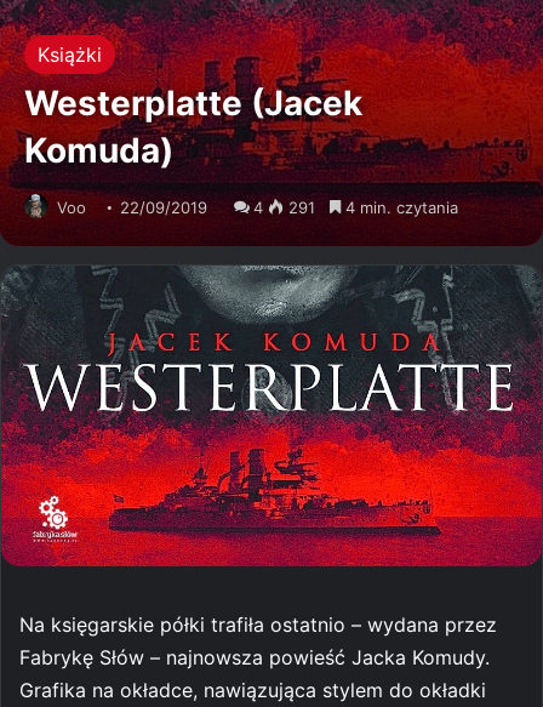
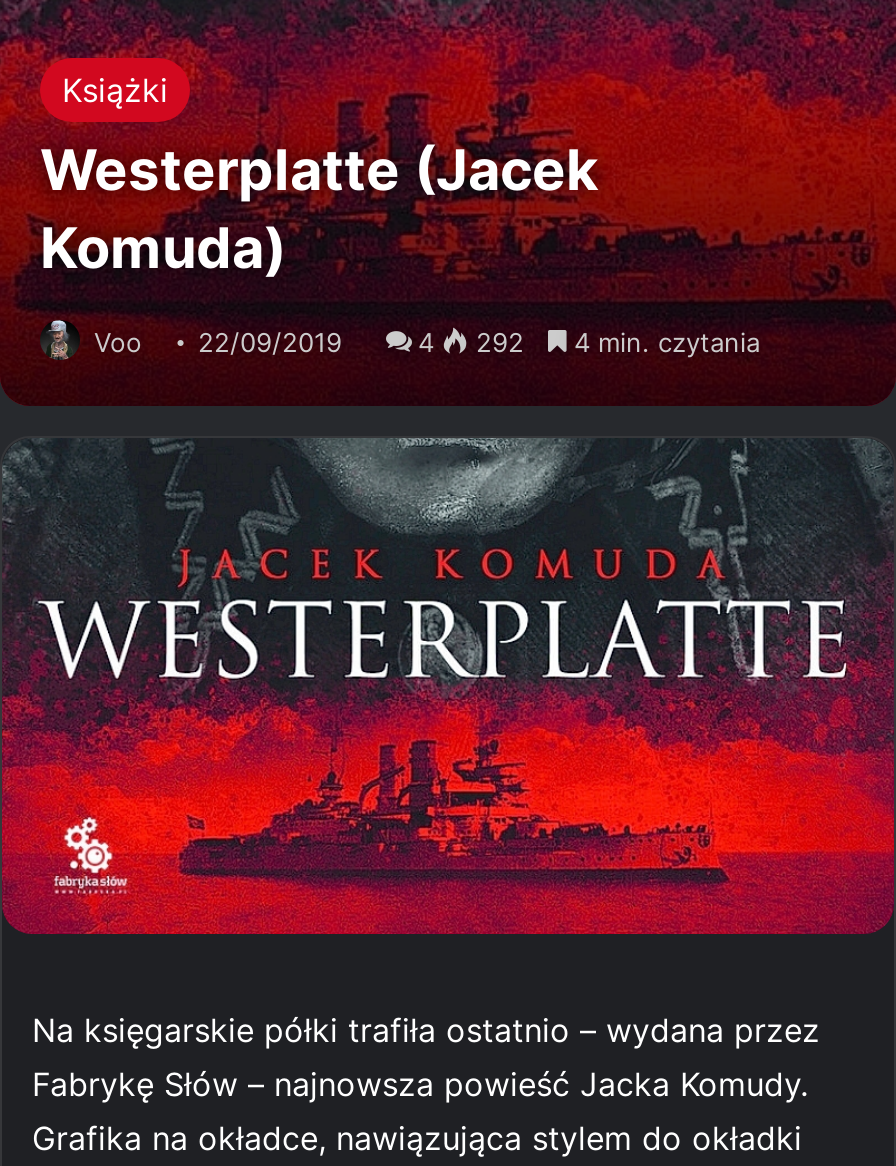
- 4 291 4 min. czytania
+ 4 292 4 min. czytania
